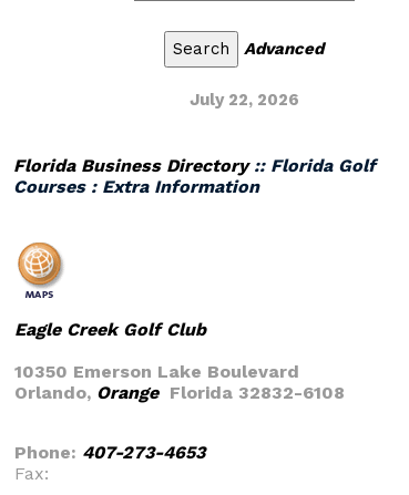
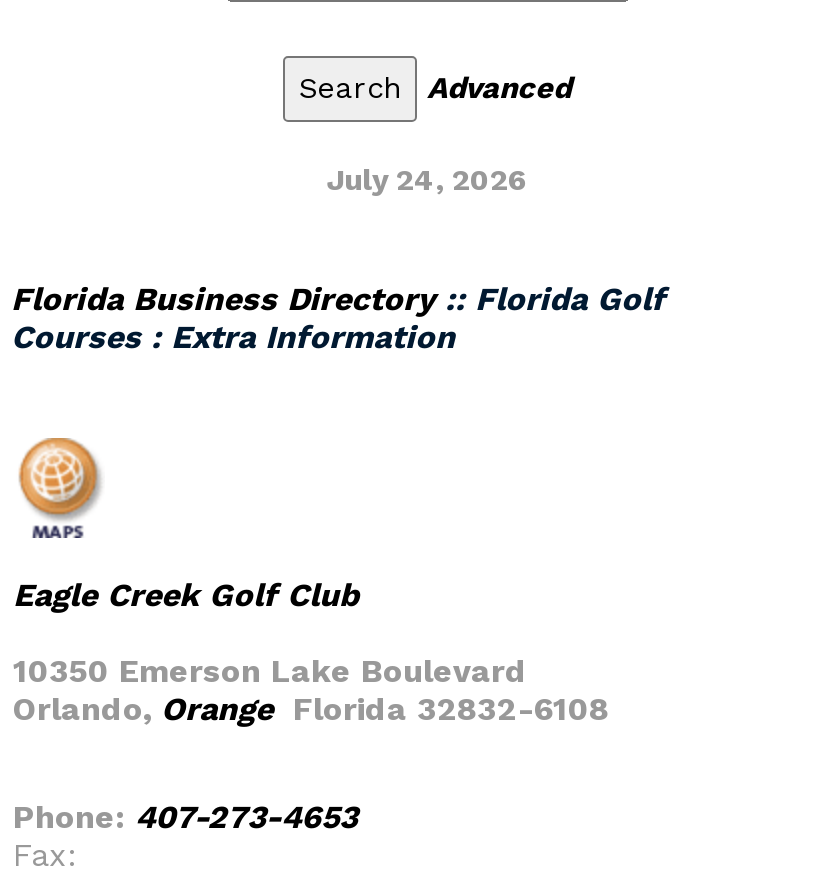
- July 22, 2026
+ July 24, 2026
